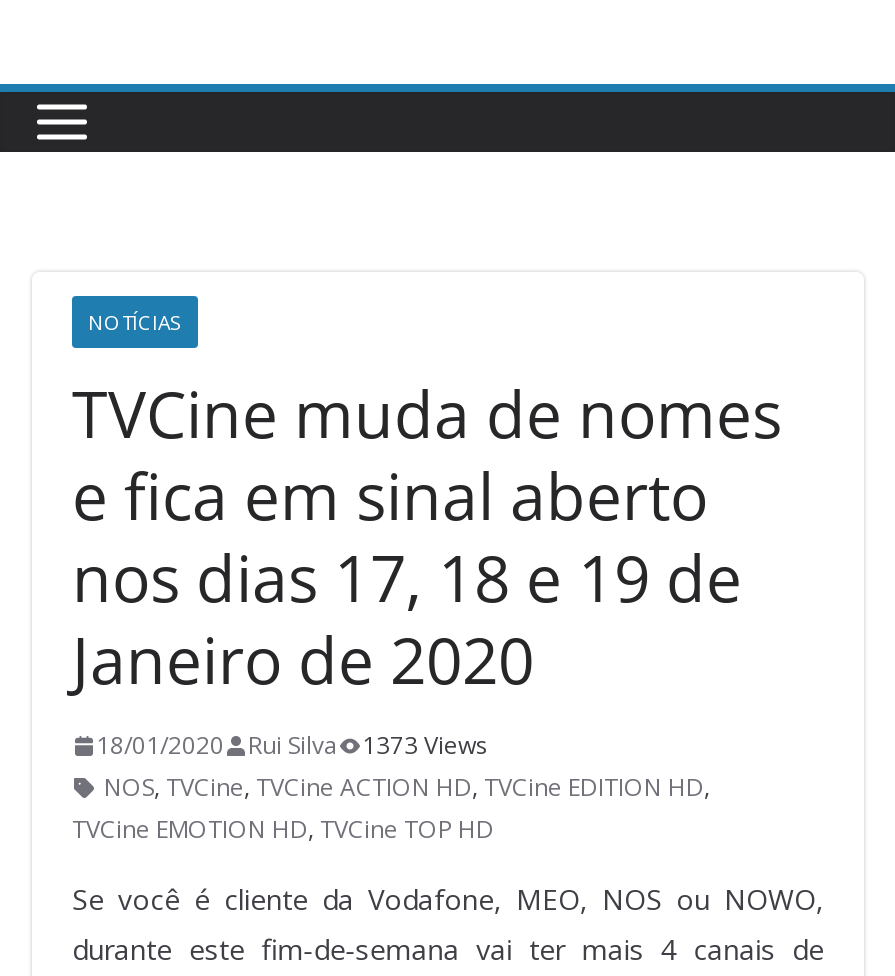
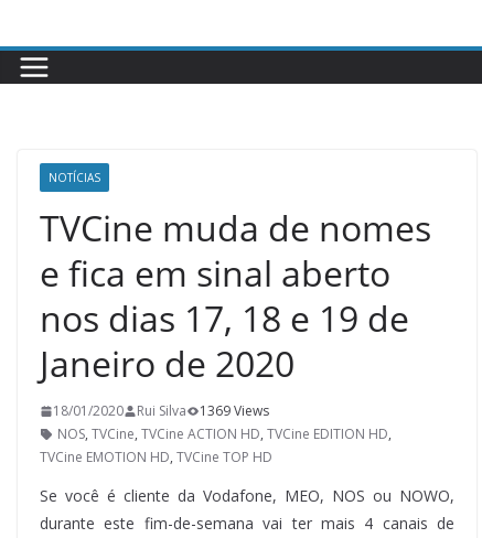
- 18/01/2020 Rui Silva 1373 Views
+ 18/01/2020 Rui Silva 1369 Views
